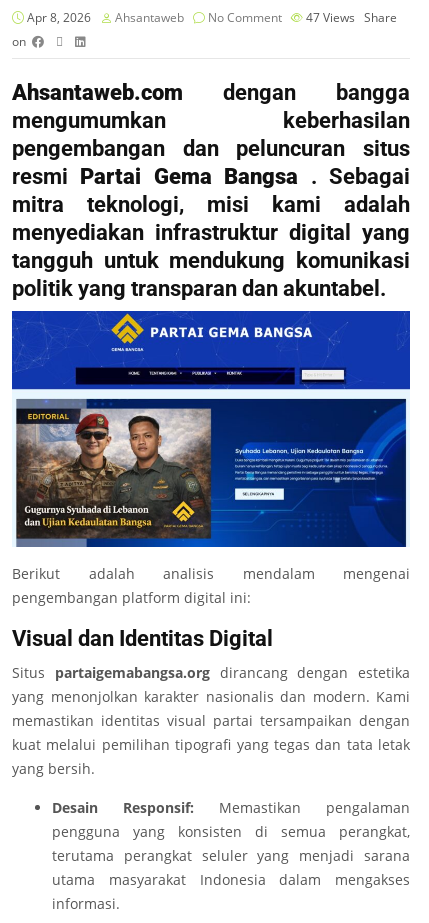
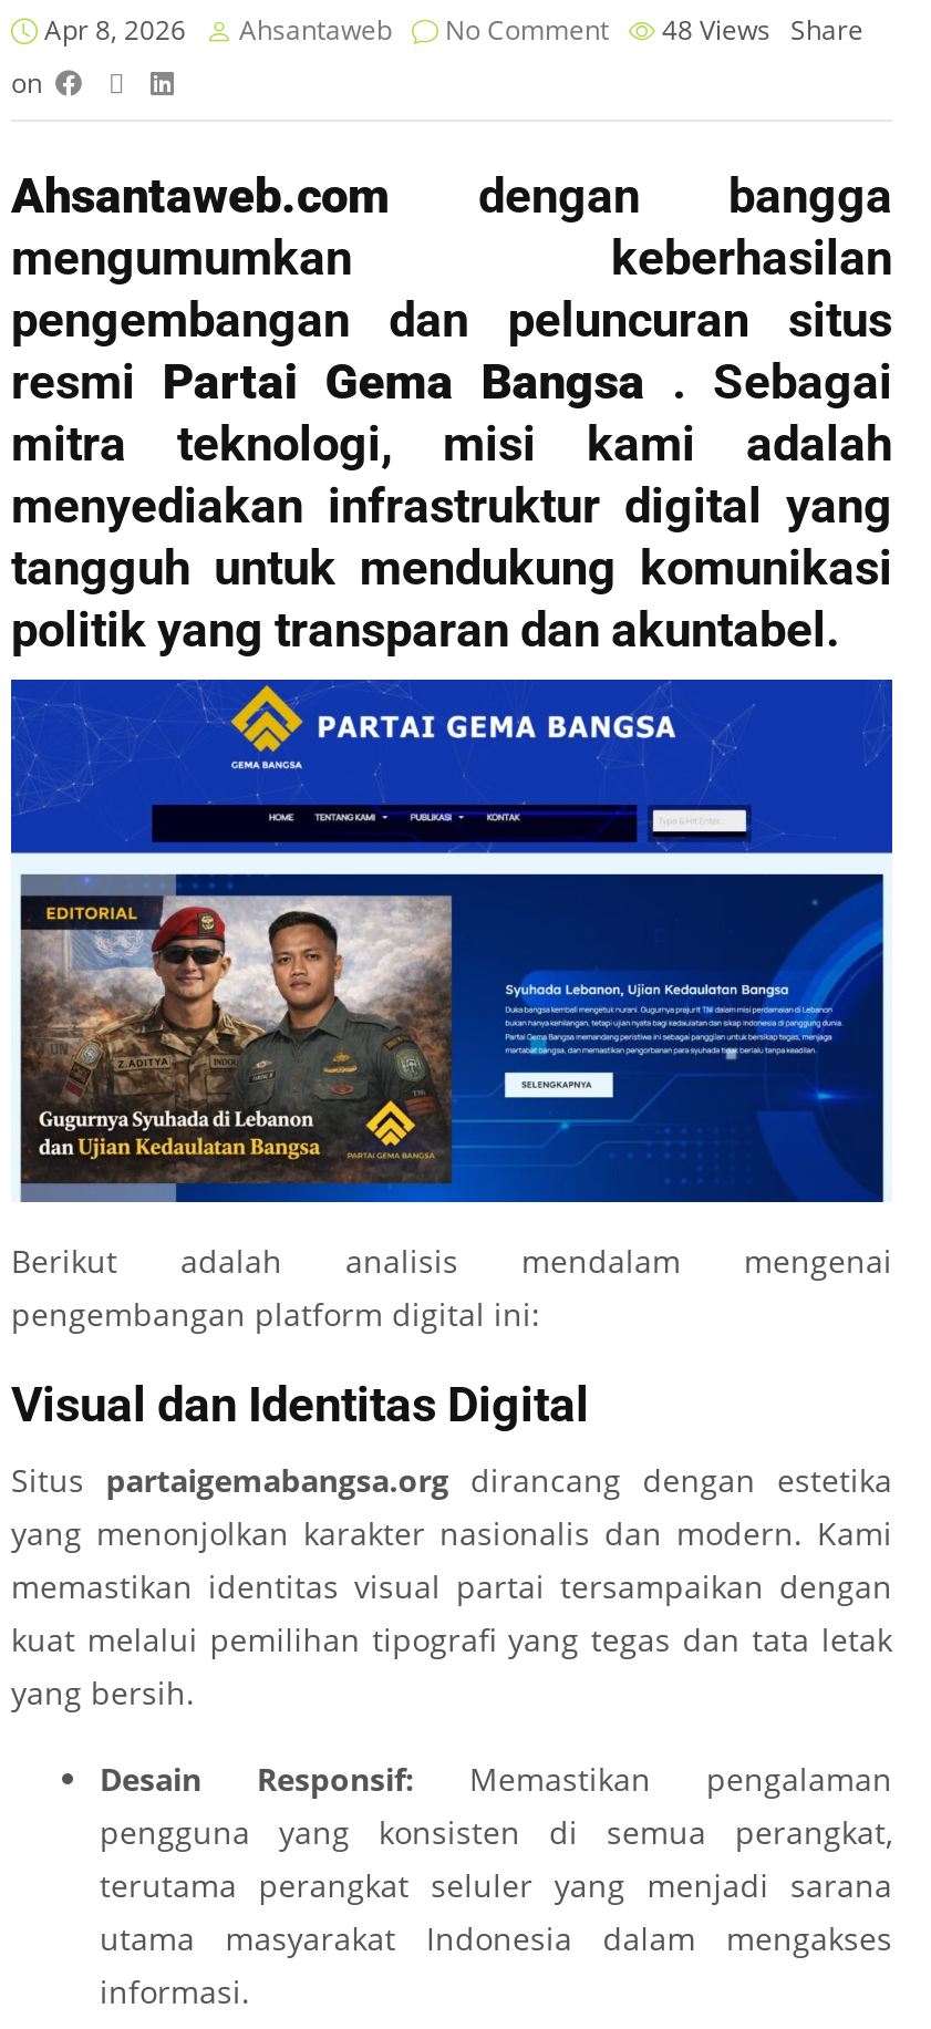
- Apr 8, 2026 Ahsantaweb No Comment 47 Views Share
+ Apr 8, 2026 Ahsantaweb No Comment 48 Views Share
